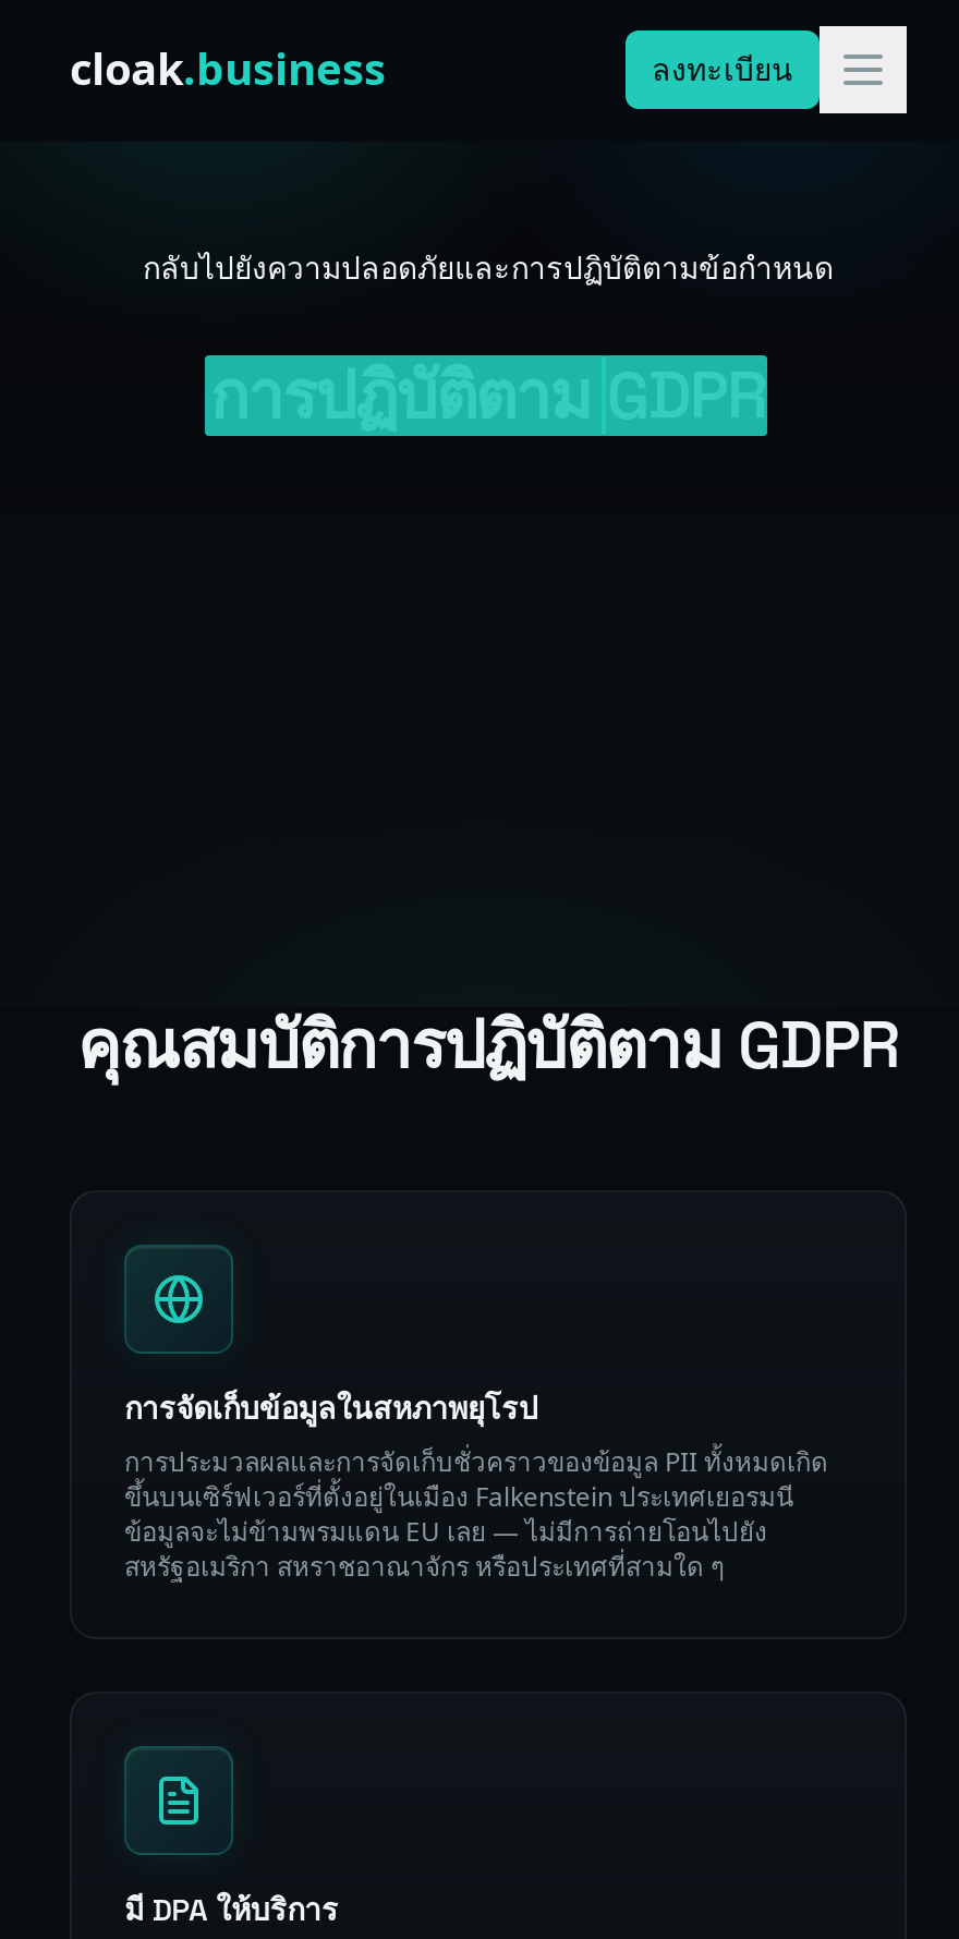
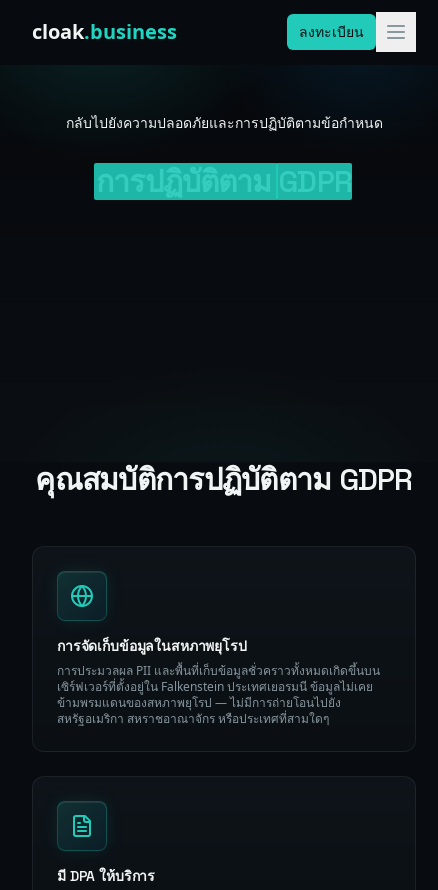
- การประมวลผลและการจัดเก็บชั่วคราวของข้อมูล PII ทั้งหมดเกิด
- ขึ้นบนเซิร์ฟเวอร์ที่ตั้งอยู่ในเมือง Falkenstein ประเทศเยอรมนี
- ข้อมูลจะไม่ข้ามพรมแดน EU เลย — ไม่มีการถ่ายโอนไปยัง
- สหรัฐอเมริกา สหราชอาณาจักร หรือประเทศที่สามใด ๆ
+ การประมวลผล PII และพื้นที่เก็บข้อมูลชั่วคราวทั้งหมดเกิดขึ้นบน
+ เซิร์ฟเวอร์ที่ตั้งอยู่ใน Falkenstein ประเทศเยอรมนี ข้อมูลไม่เคย
+ ข้ามพรมแดนของสหภาพยุโรป — ไม่มีการถ่ายโอนไปยัง
+ สหรัฐอเมริกา สหราชอาณาจักร หรือประเทศที่สามใดๆ
